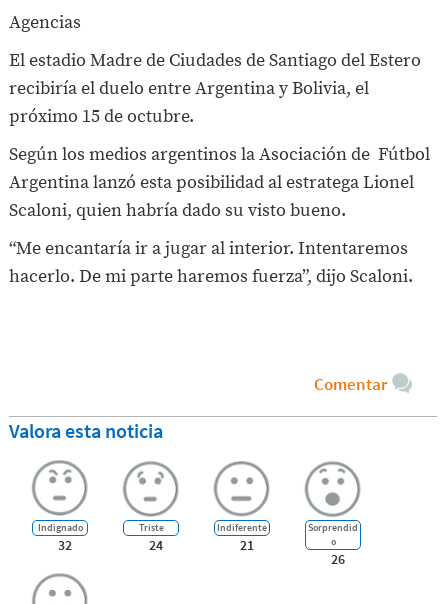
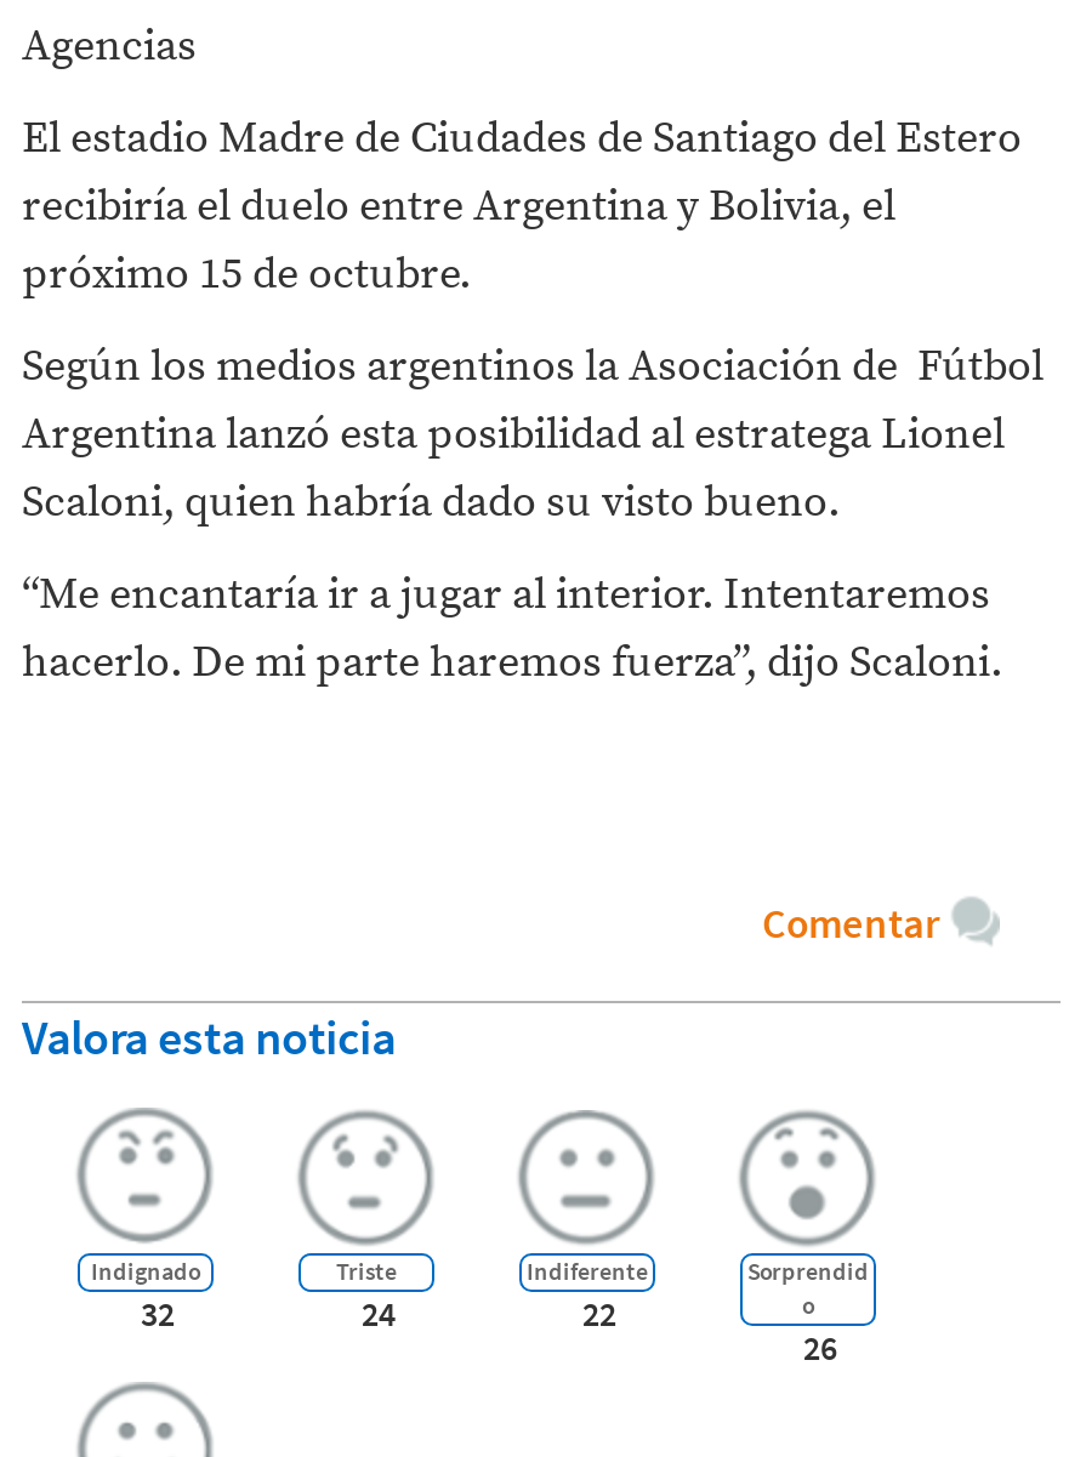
- 21
+ 22
